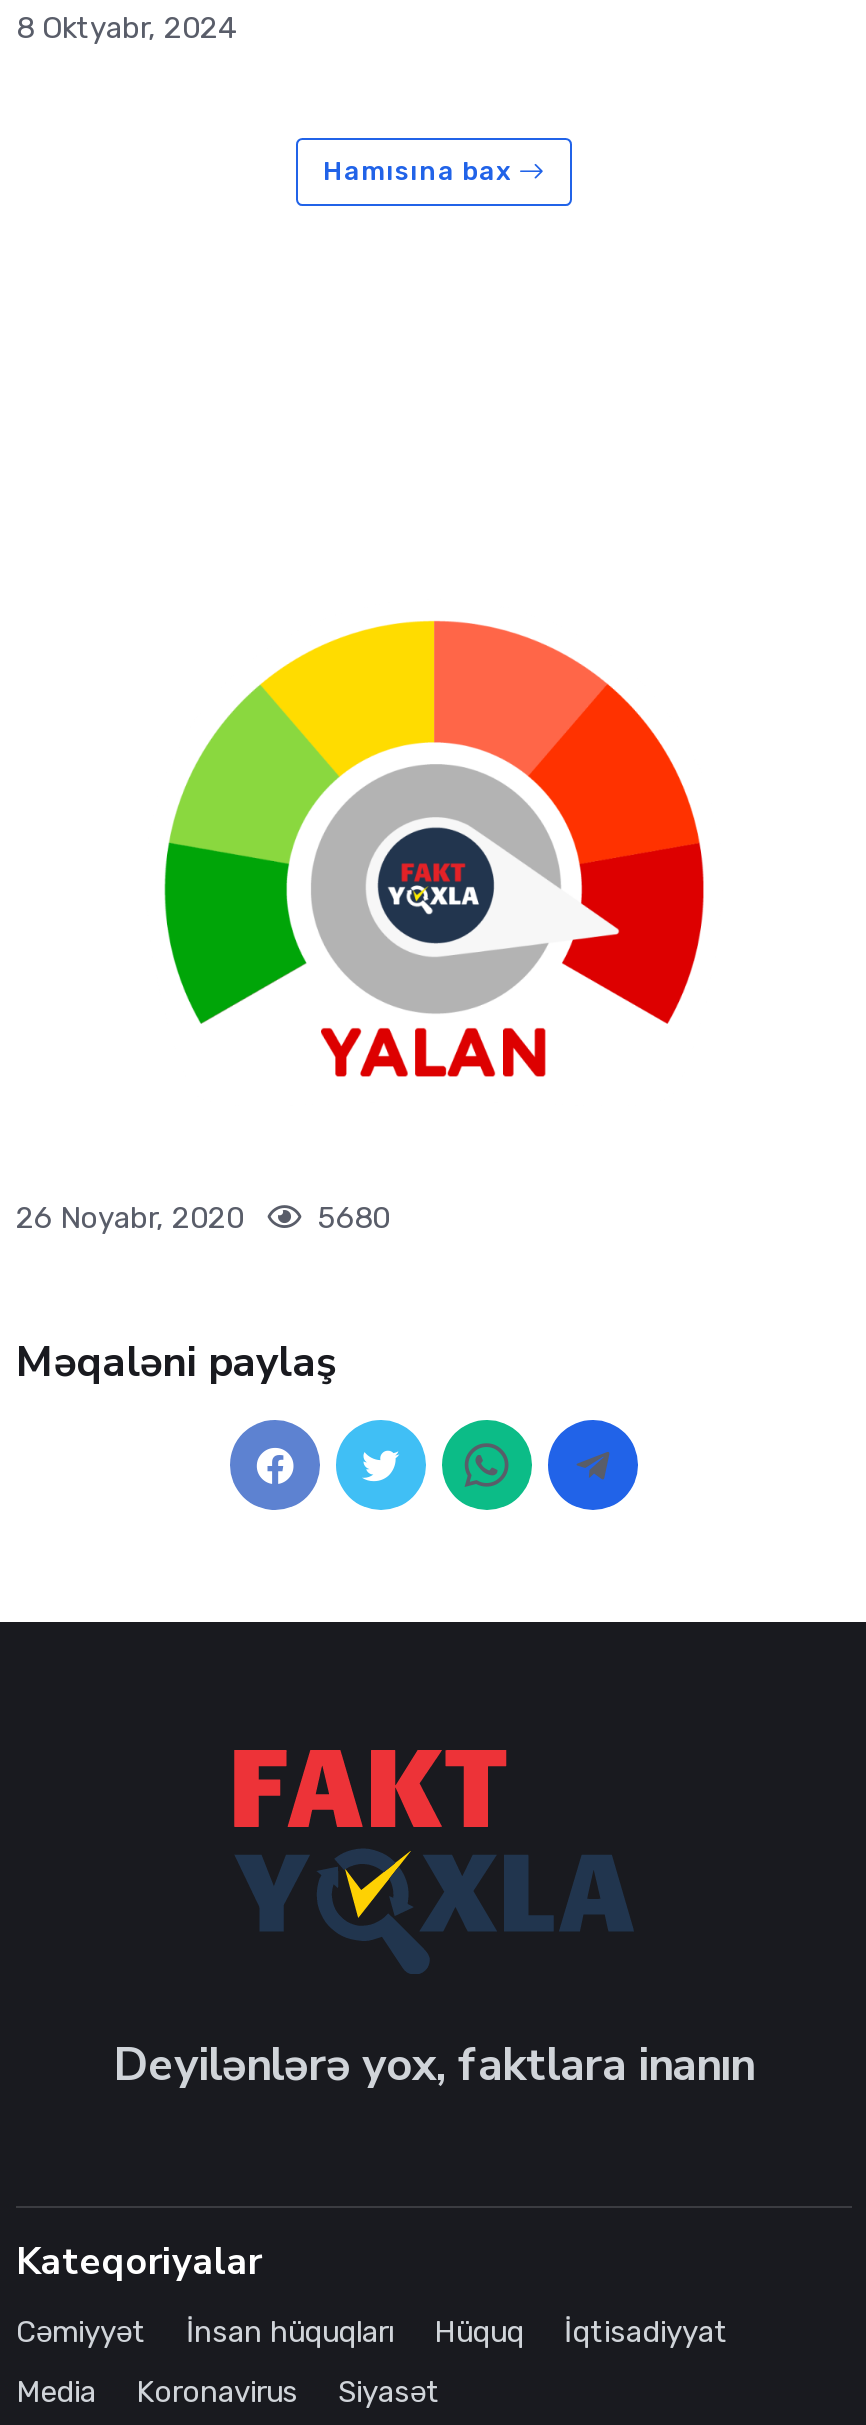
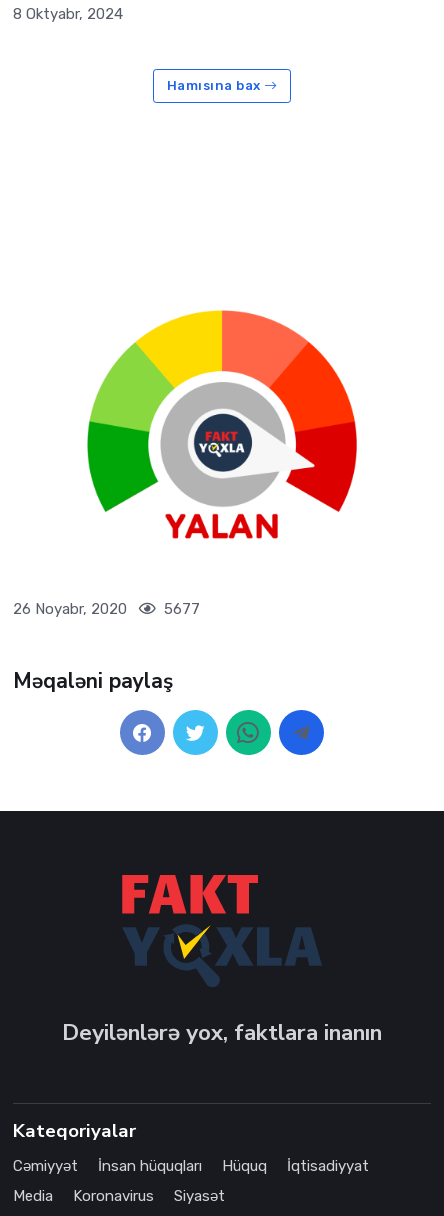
- 26 Noyabr, 2020 5680
+ 26 Noyabr, 2020 5677
